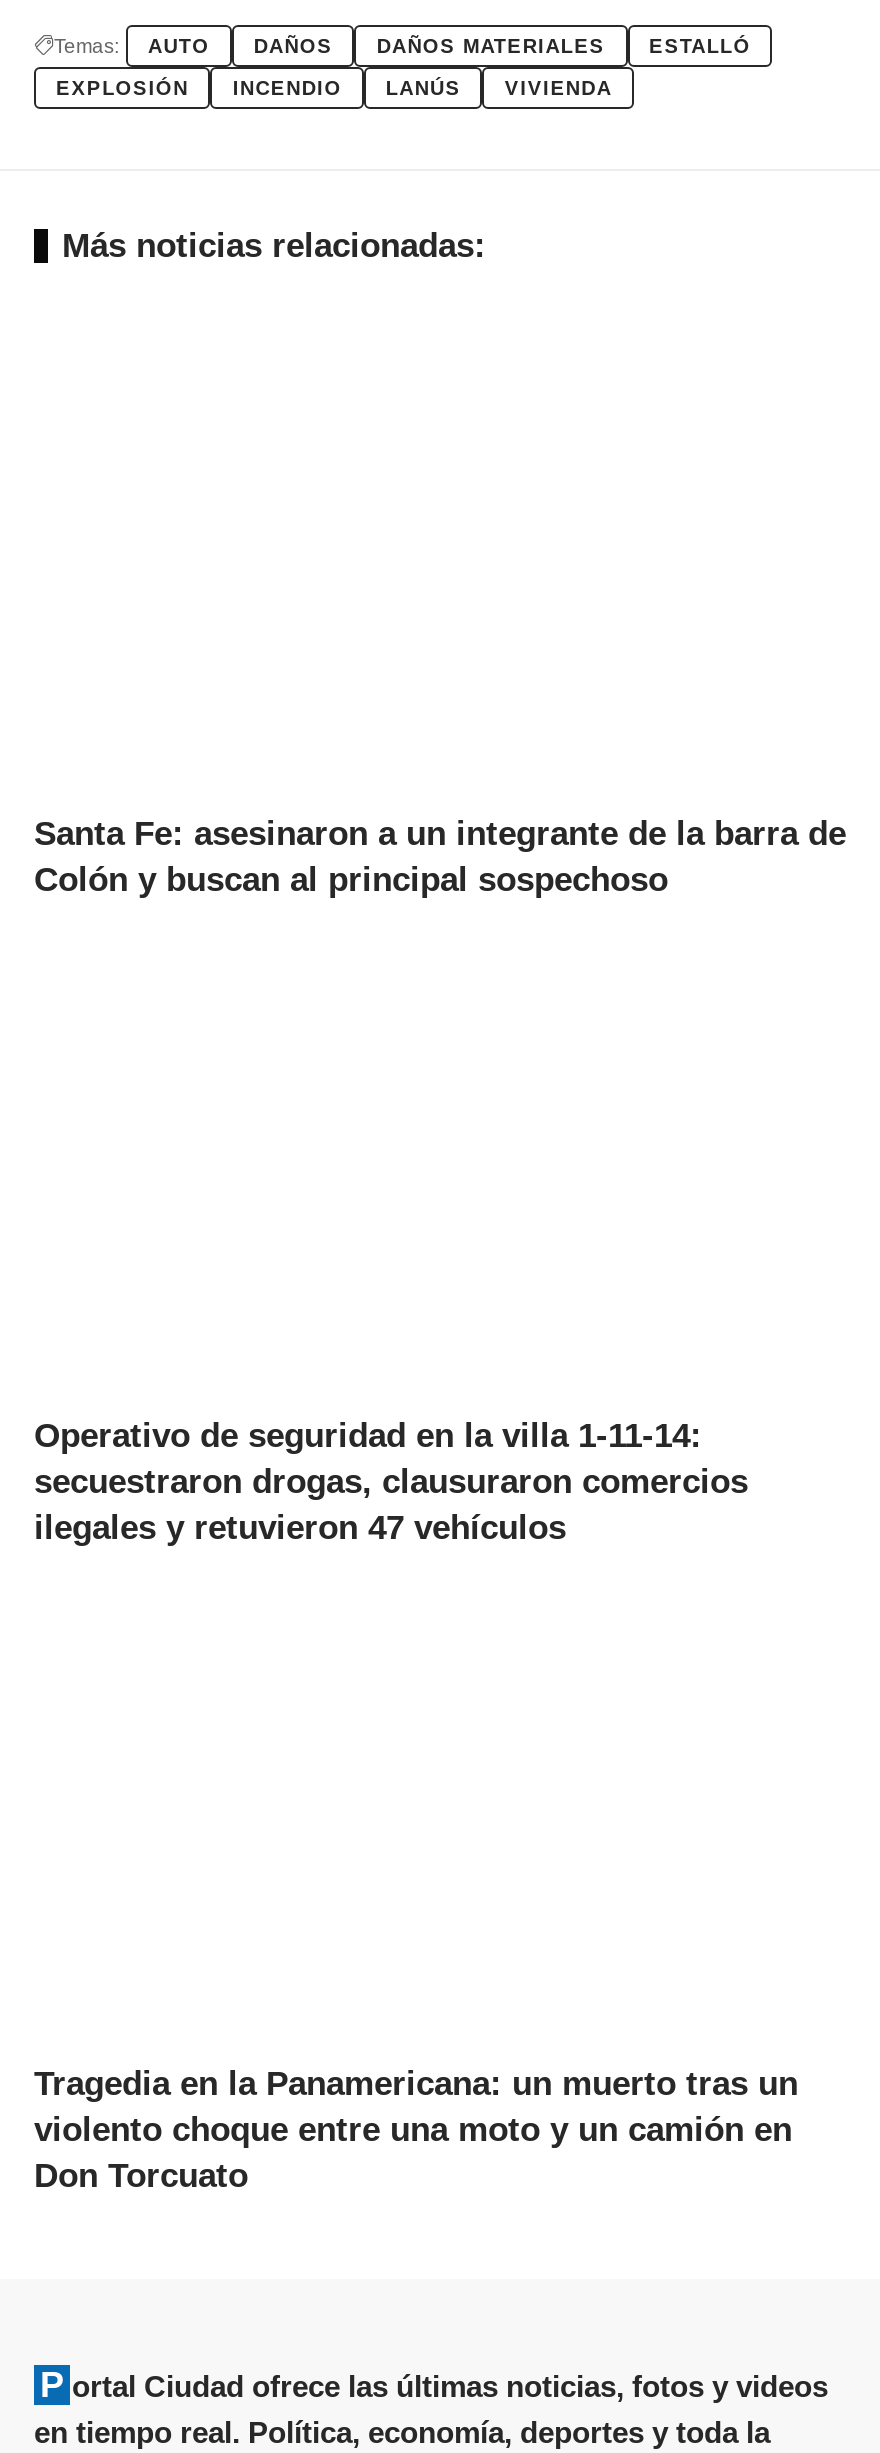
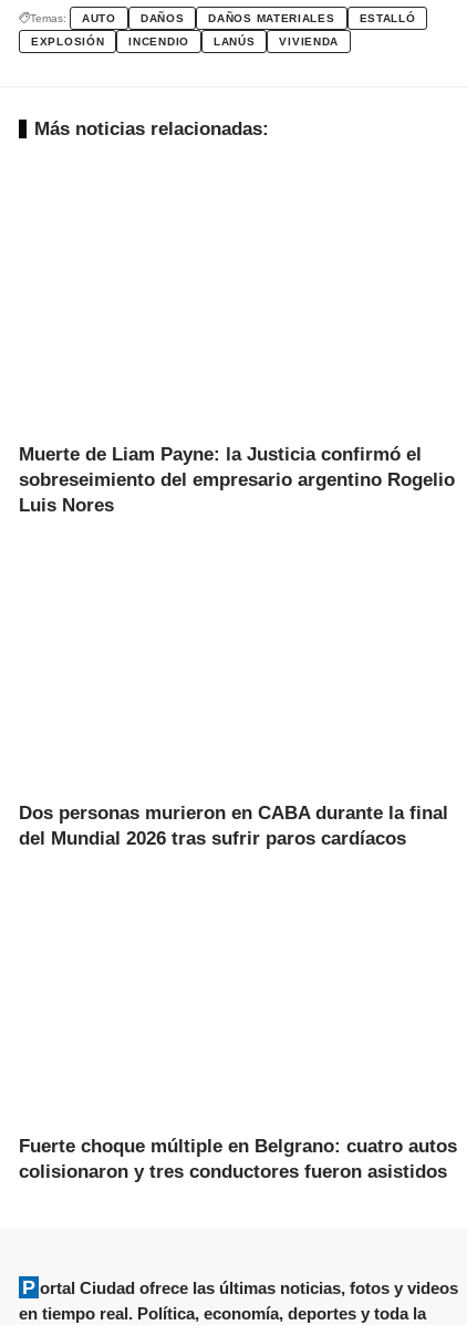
- Santa Fe: asesinaron a un integrante de la barra de
- Colón y buscan al principal sospechoso
+ Muerte de Liam Payne: la Justicia confirmó el
+ sobreseimiento del empresario argentino Rogelio
+ Luis Nores

- Operativo de seguridad en la villa 1-11-14:
- secuestraron drogas, clausuraron comercios
- ilegales y retuvieron 47 vehículos
+ Dos personas murieron en CABA durante la final
+ del Mundial 2026 tras sufrir paros cardíacos

- Tragedia en la Panamericana: un muerto tras un
- violento choque entre una moto y un camión en
- Don Torcuato
+ Fuerte choque múltiple en Belgrano: cuatro autos
+ colisionaron y tres conductores fueron asistidos
